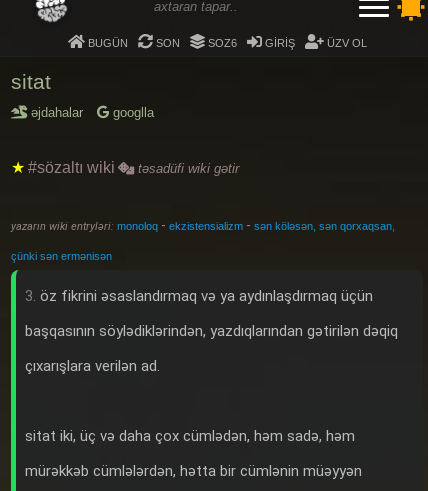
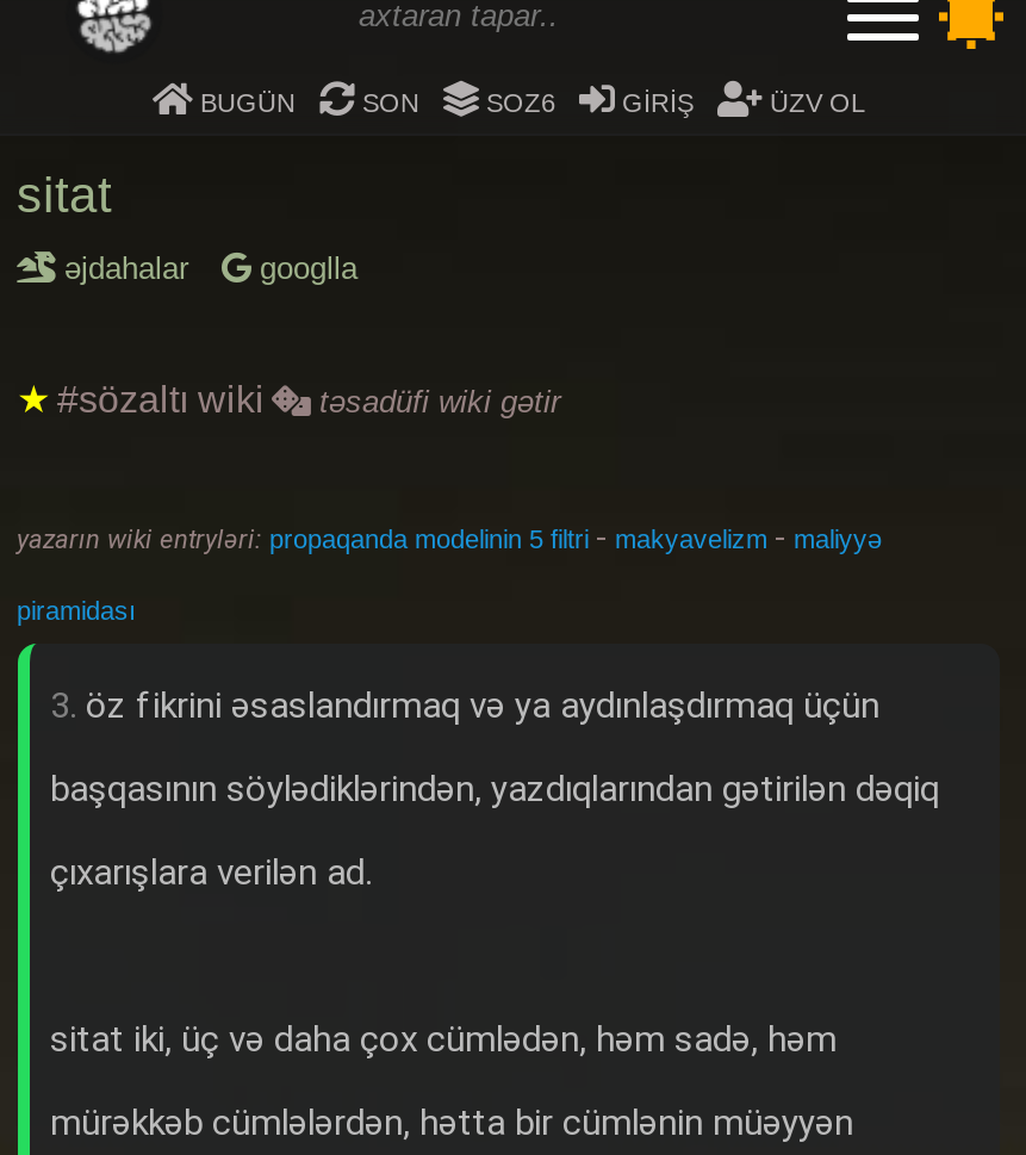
- yazarın wiki entryləri: monoloq - ekzistensializm - sən köləsən, sən qorxaqsan,
+ yazarın wiki entryləri: propaqanda modelinin 5 filtri - makyavelizm - maliyyə

- çünki sən ermənisən
+ piramidası
